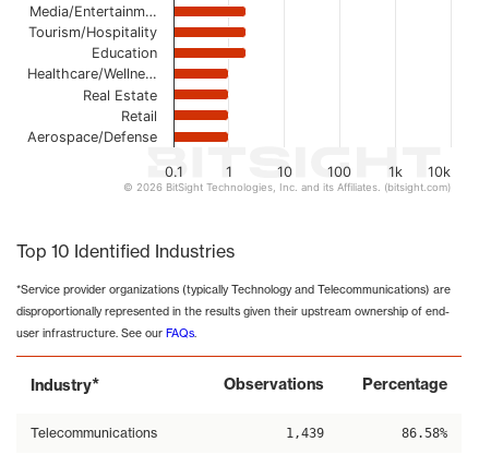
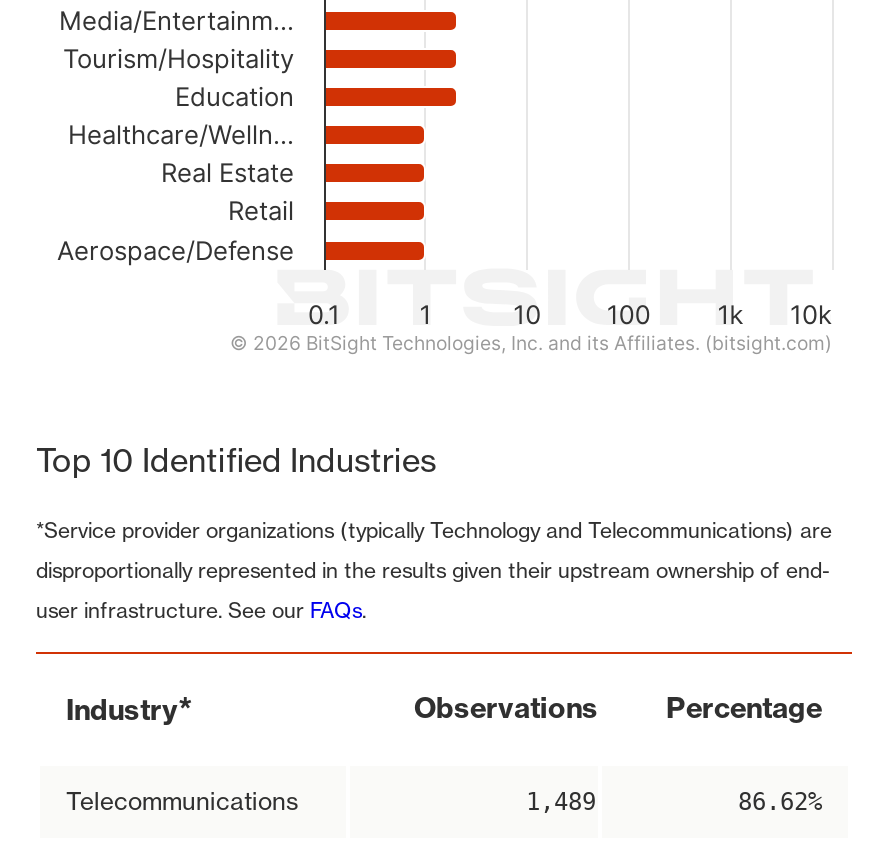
- Healthcare/Wellne…
+ Healthcare/Welln…

- 1,439
+ 1,489

- 86.58%
+ 86.62%
